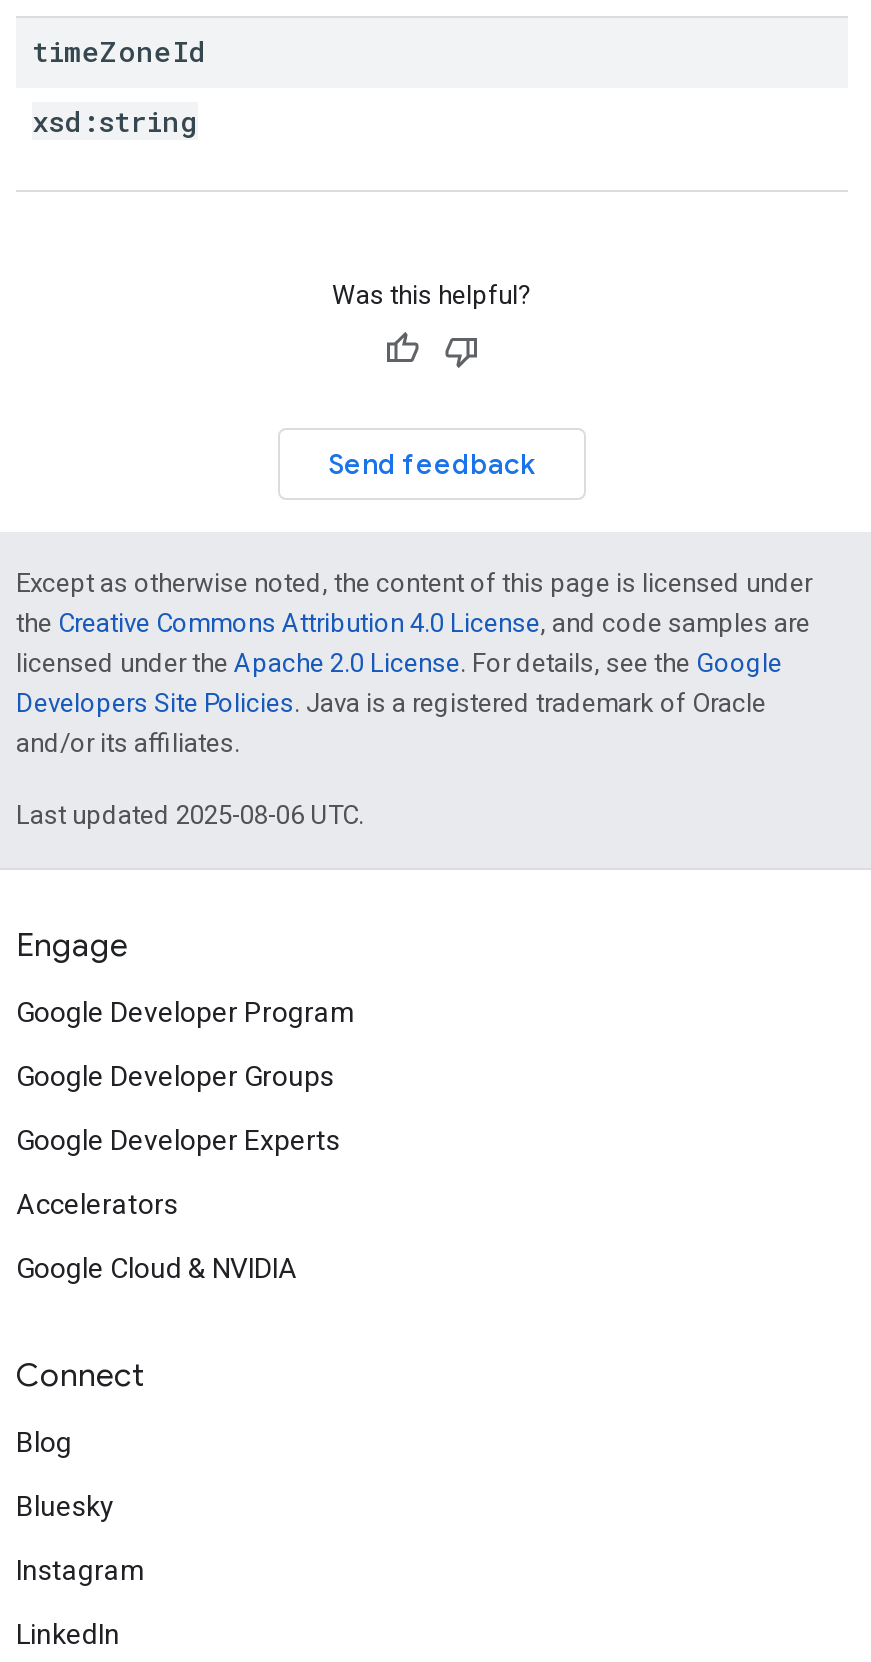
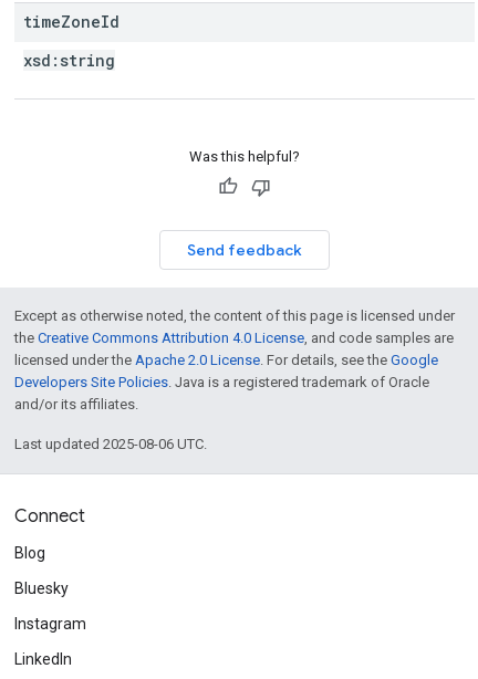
- Engage
- Google Developer Program
- Google Developer Groups
- Google Developer Experts
- Accelerators
- Google Cloud & NVIDIA
